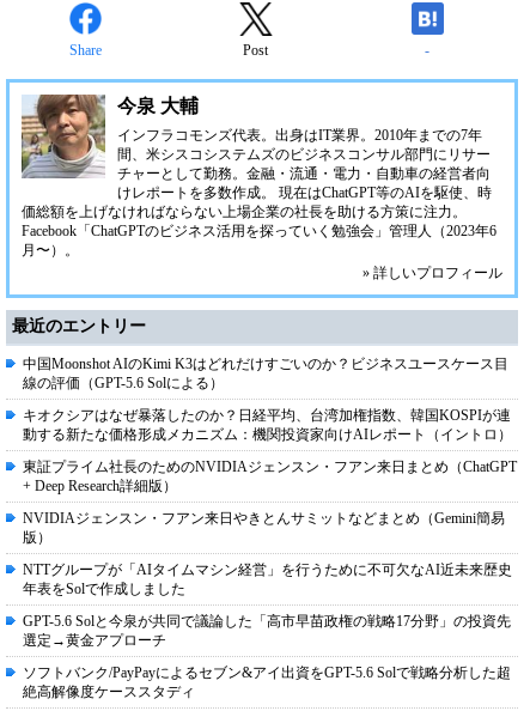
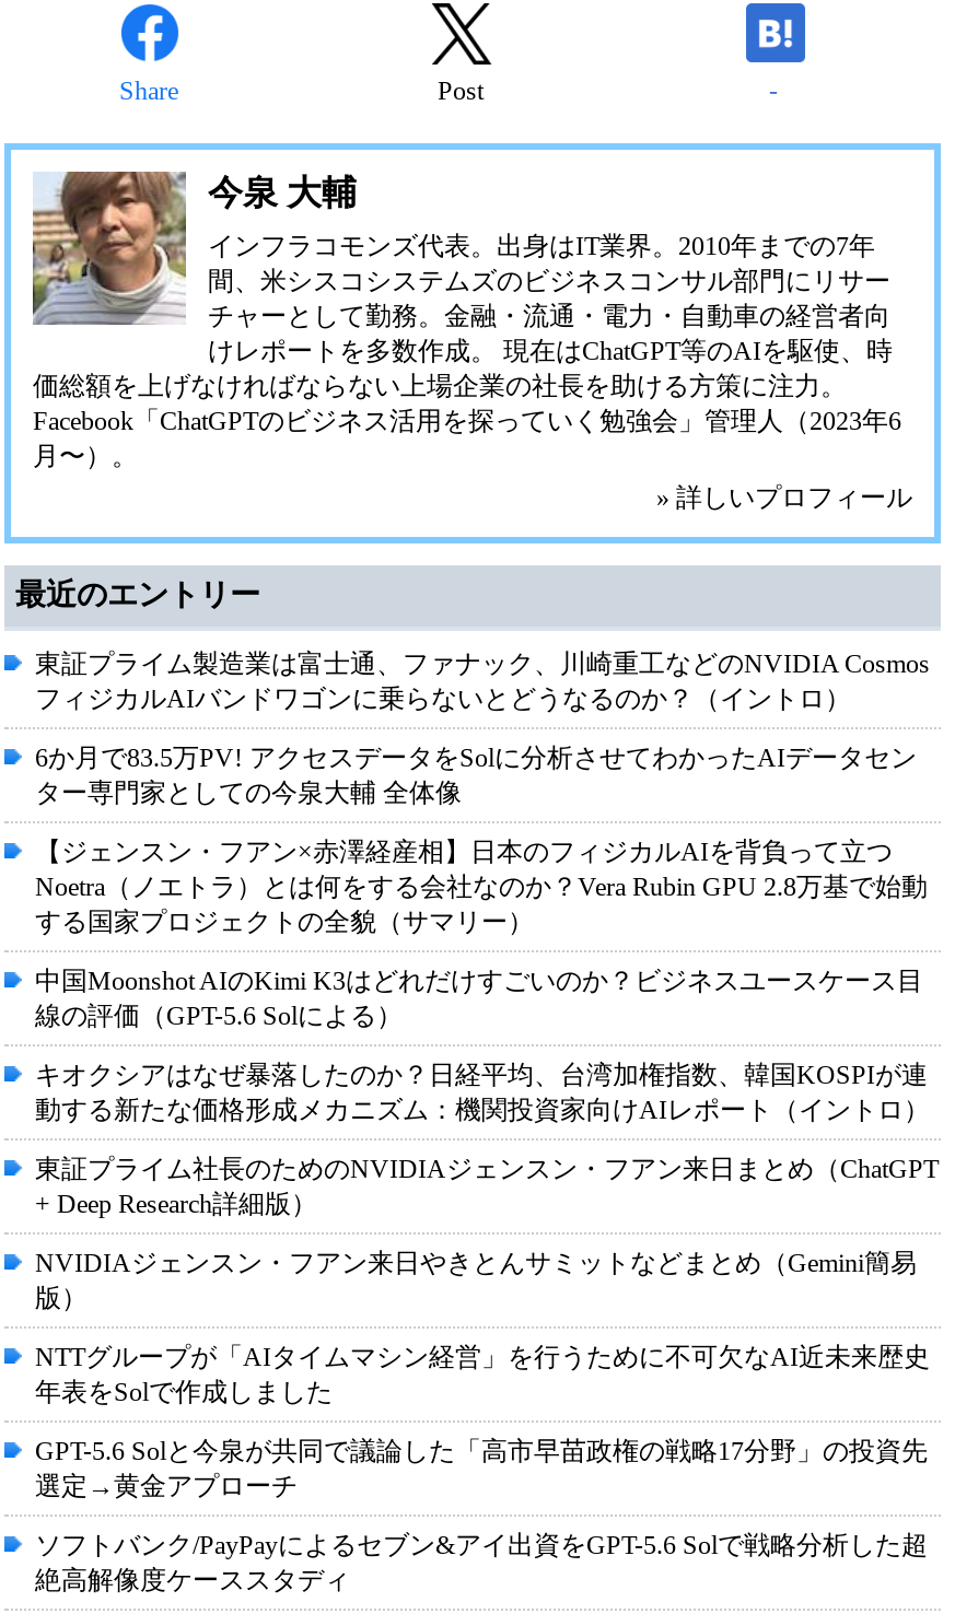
+ 東証プライム製造業は富士通、ファナック、川崎重工などのNVIDIA Cosmos
+ フィジカルAIバンドワゴンに乗らないとどうなるのか？（イントロ）
+ 6か月で83.5万PV! アクセスデータをSolに分析させてわかったAIデータセン
+ ター専門家としての今泉大輔 全体像
+ 【ジェンスン・フアン×赤澤経産相】日本のフィジカルAIを背負って立つ
+ Noetra（ノエトラ）とは何をする会社なのか？Vera Rubin GPU 2.8万基で始動
+ する国家プロジェクトの全貌（サマリー）
